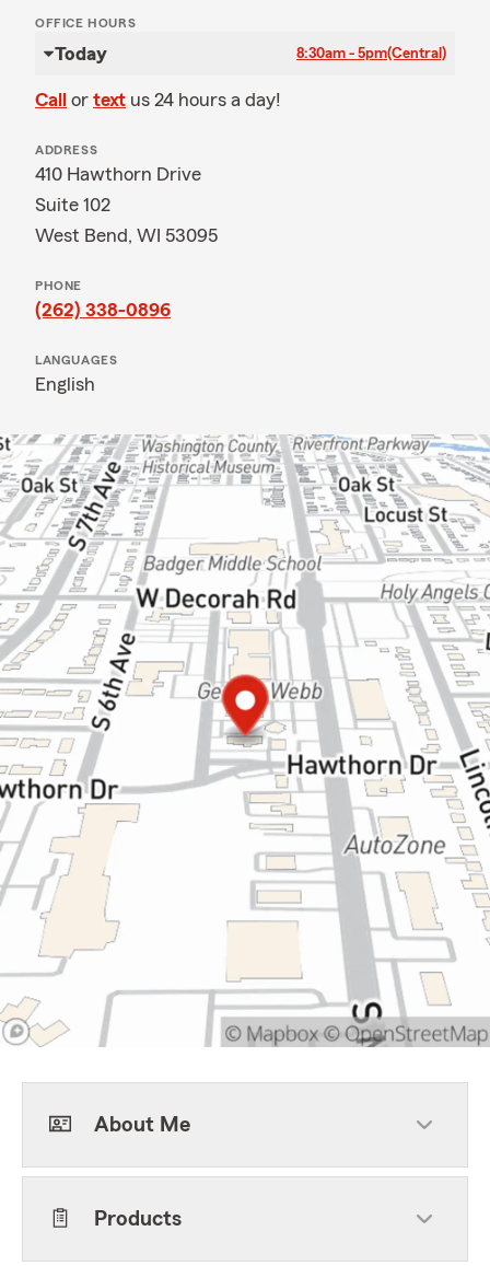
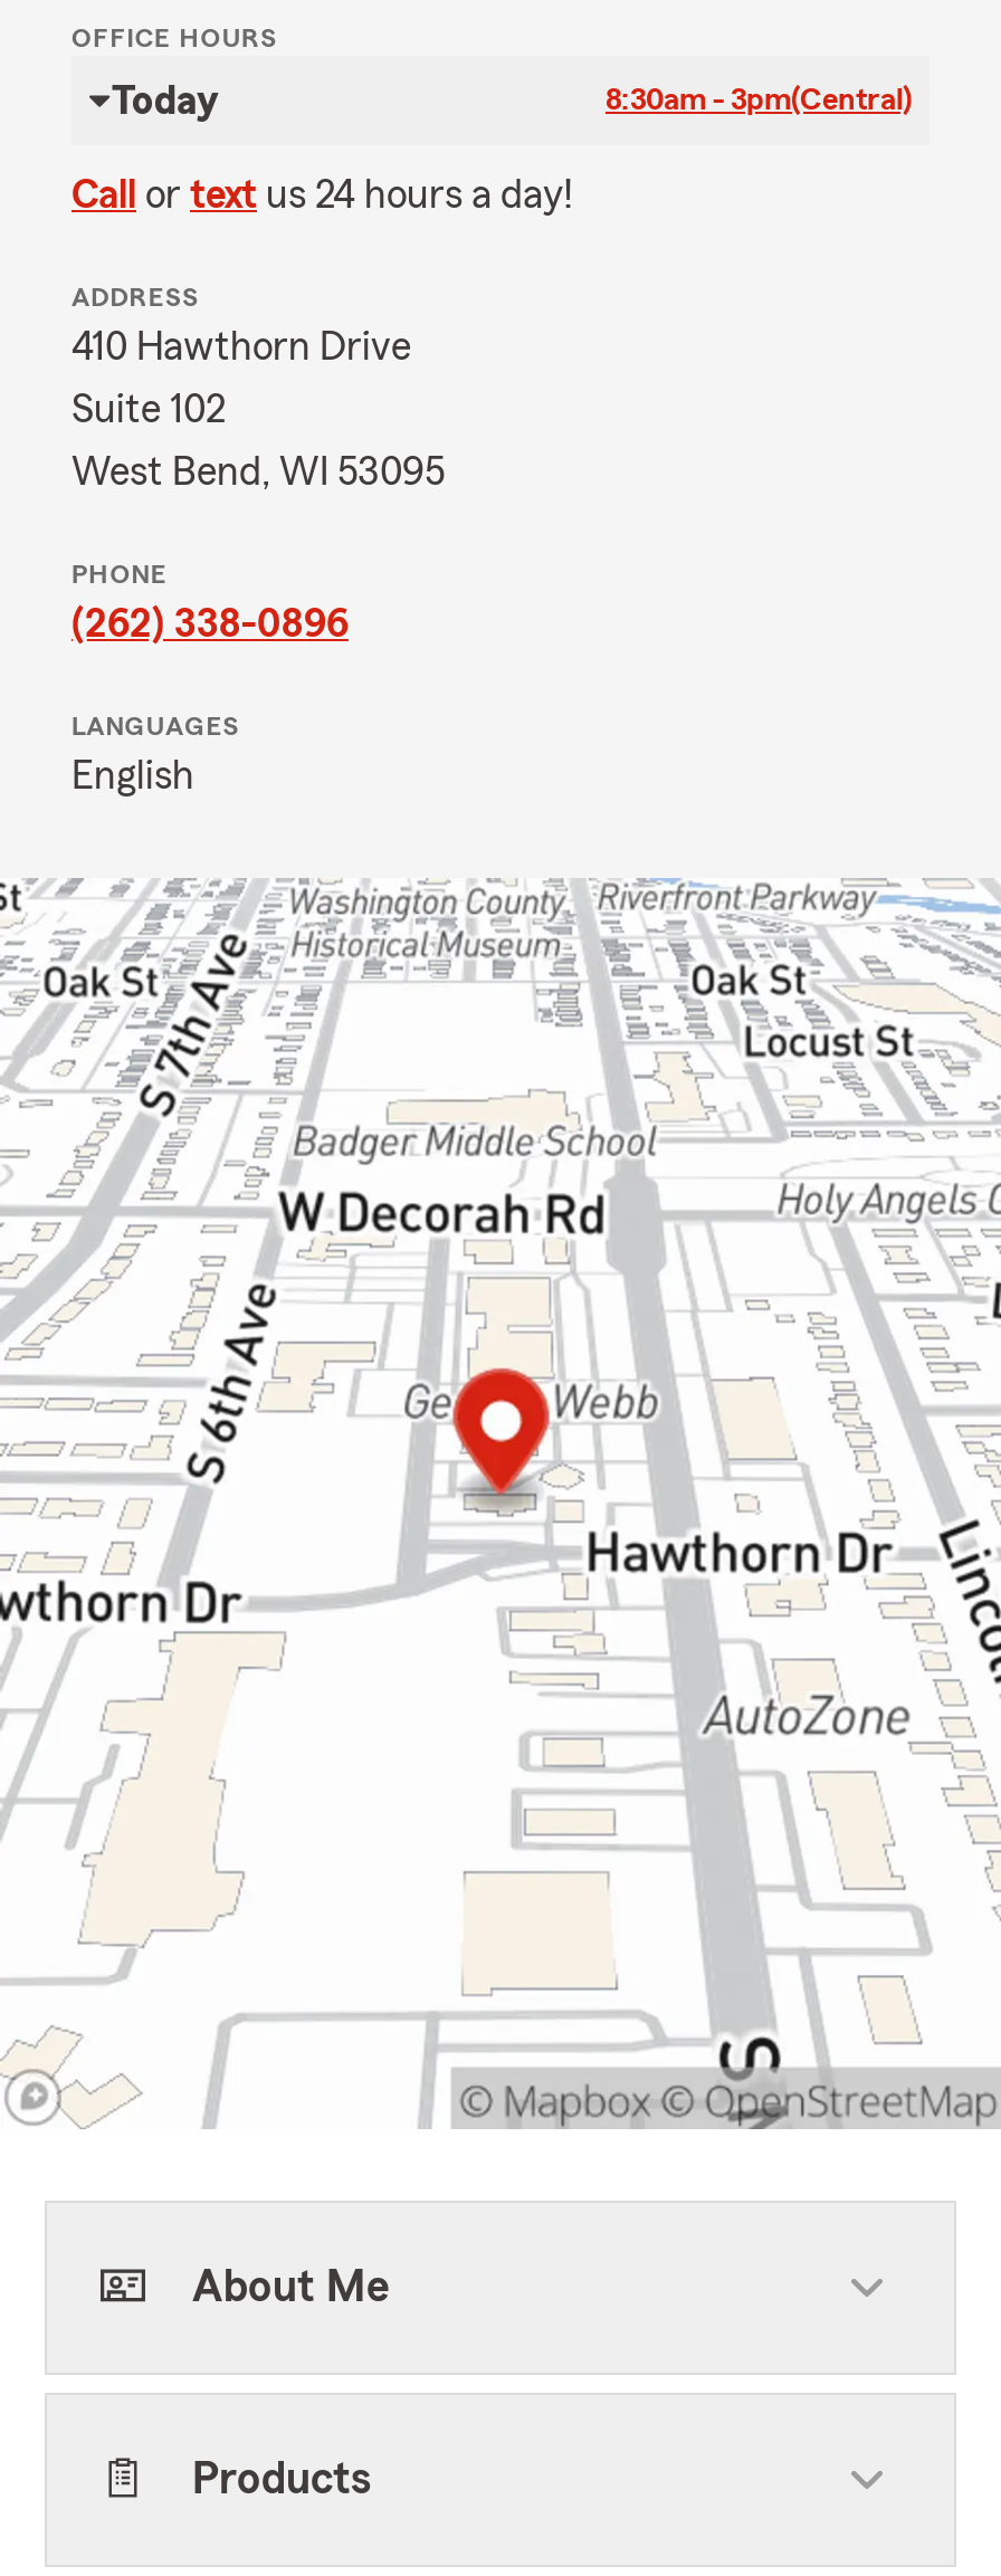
- 8:30am - 5pm(Central)
+ 8:30am - 3pm(Central)
